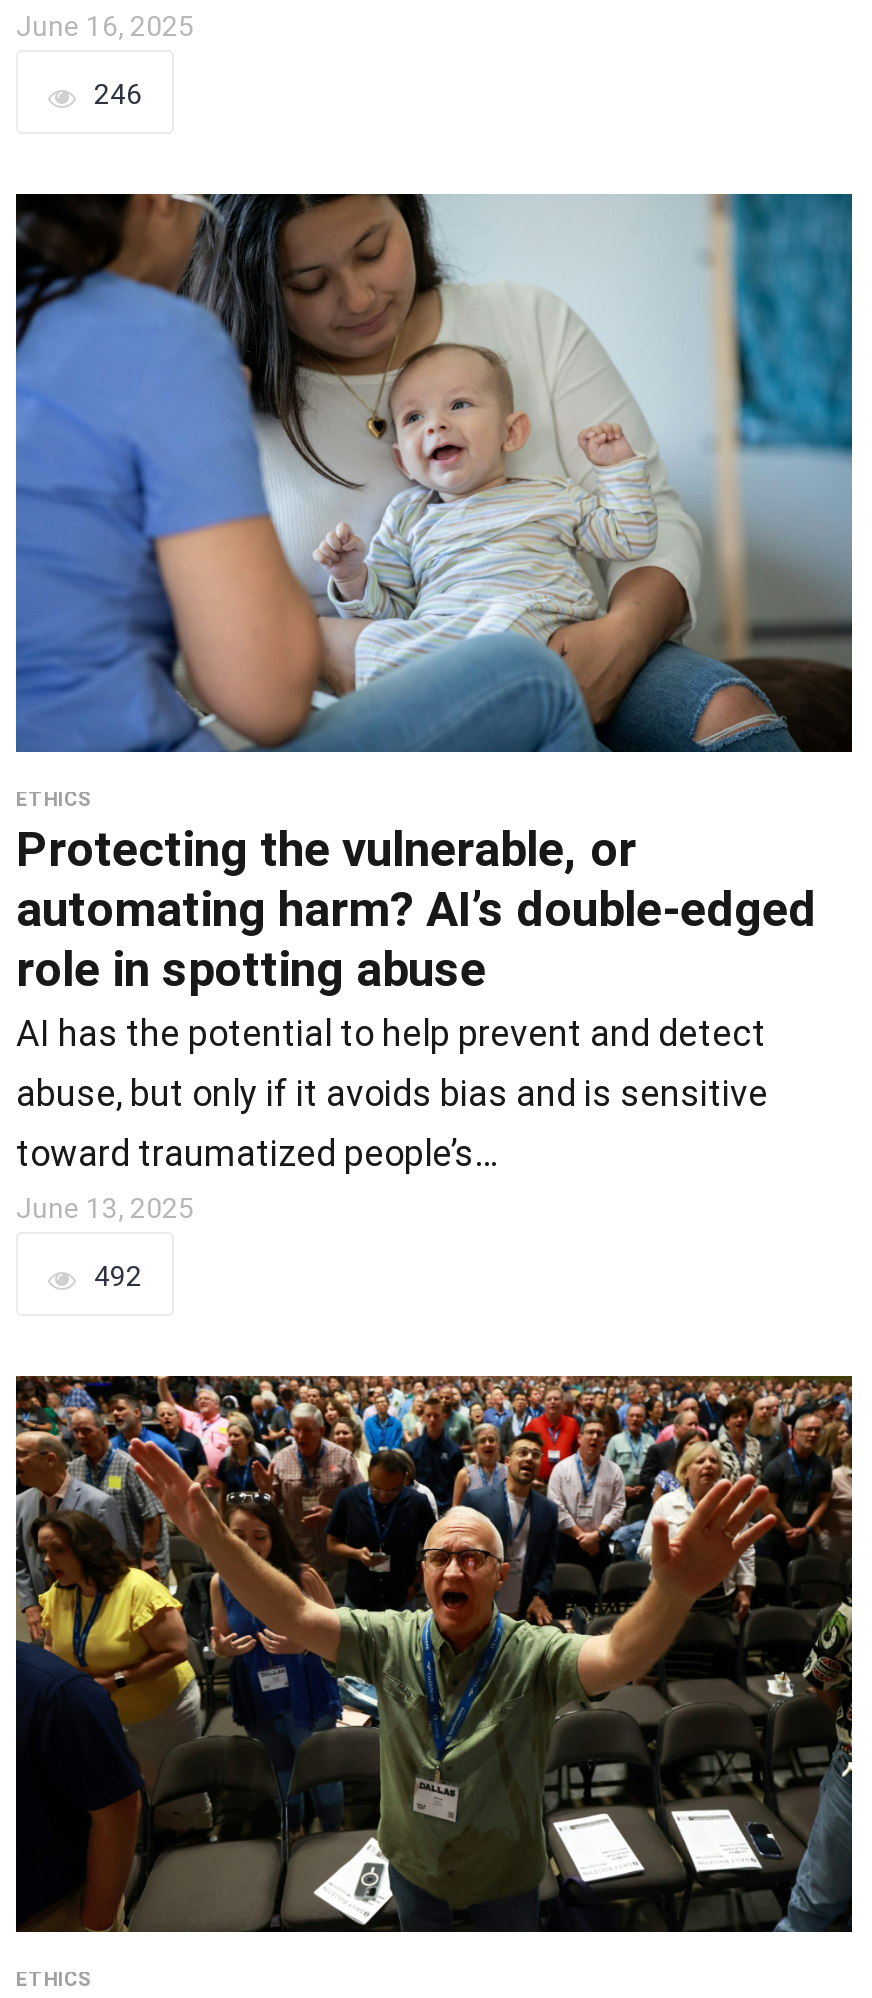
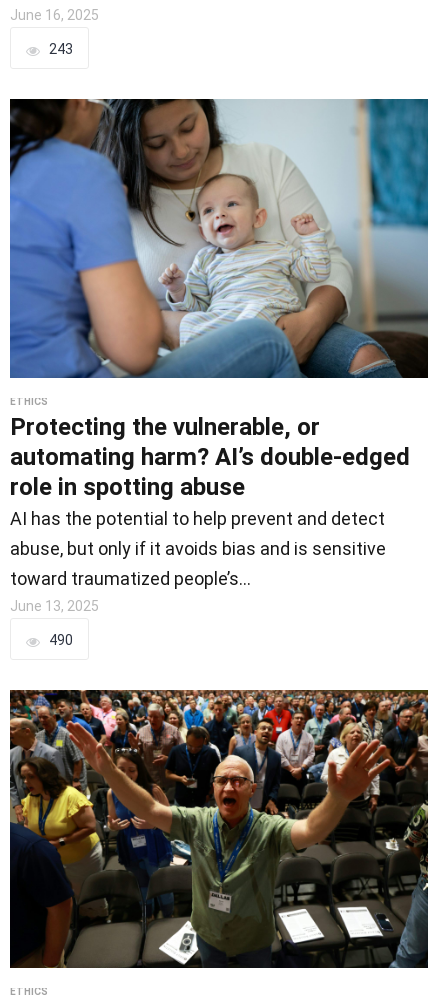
- 246
+ 243

- 492
+ 490
